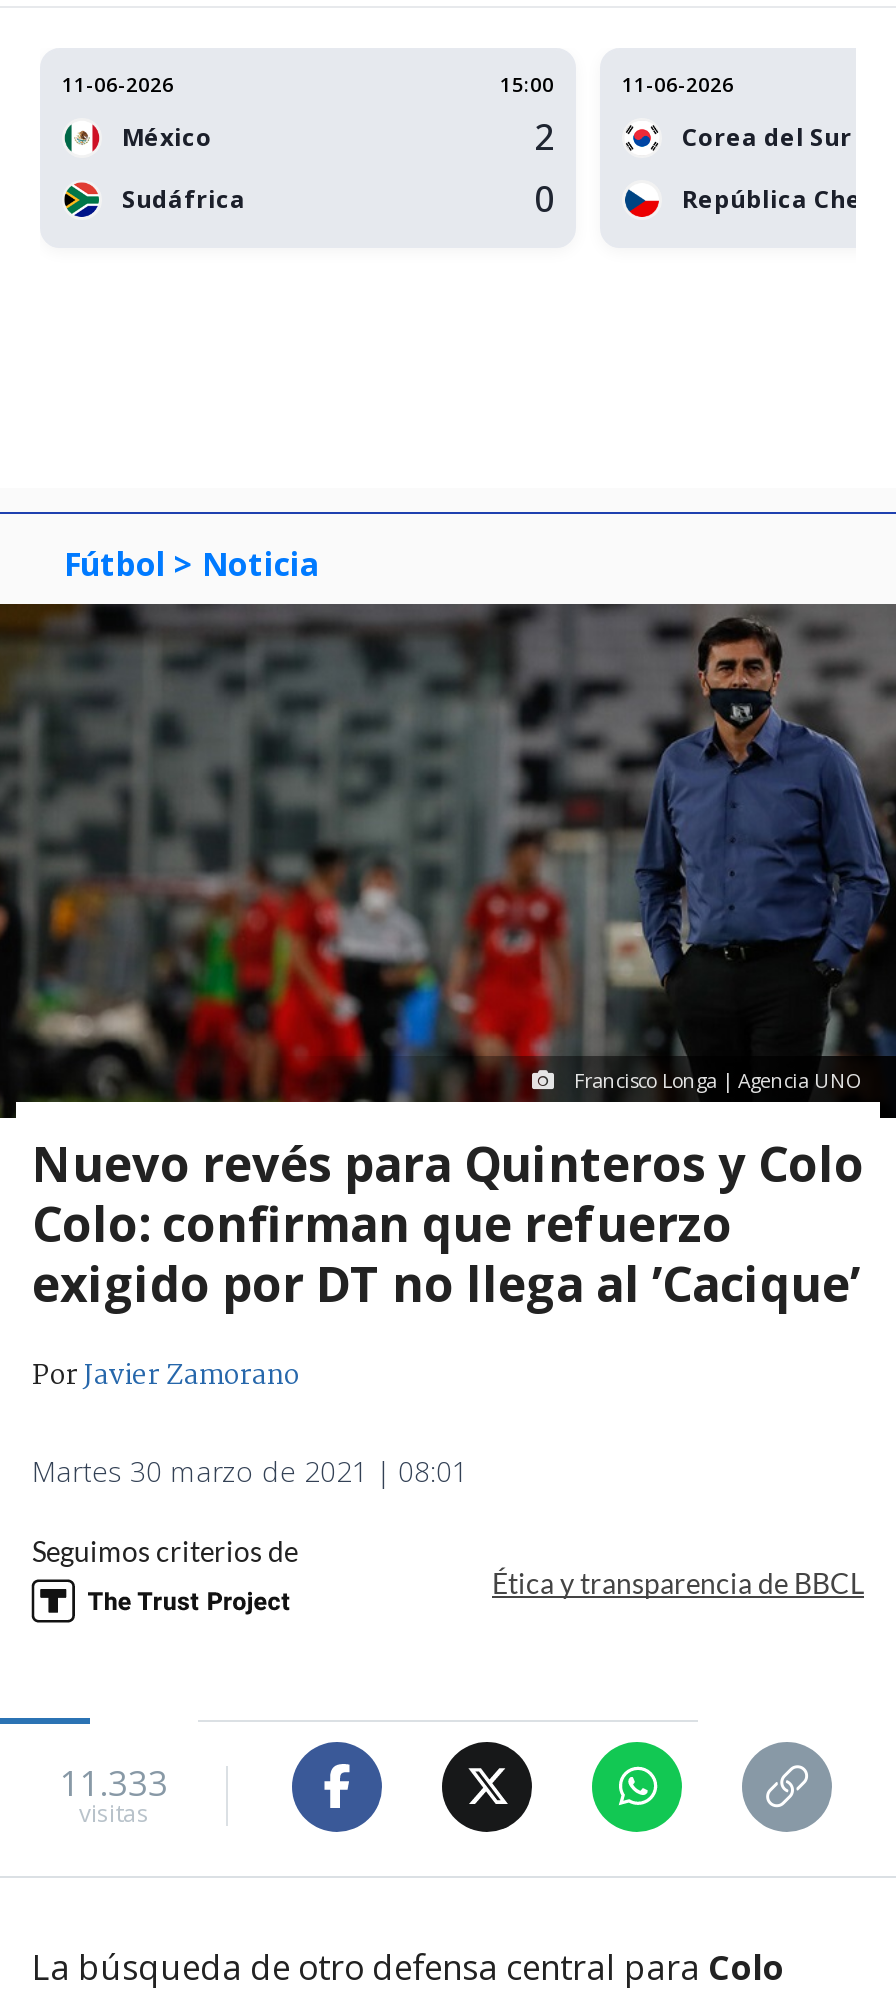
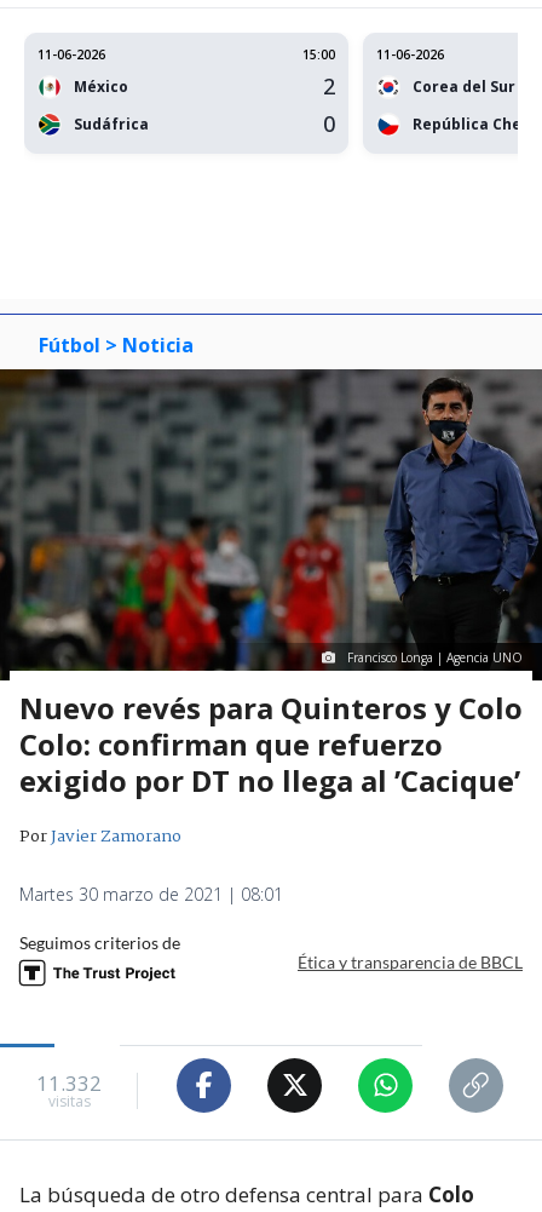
- 11.333
+ 11.332
